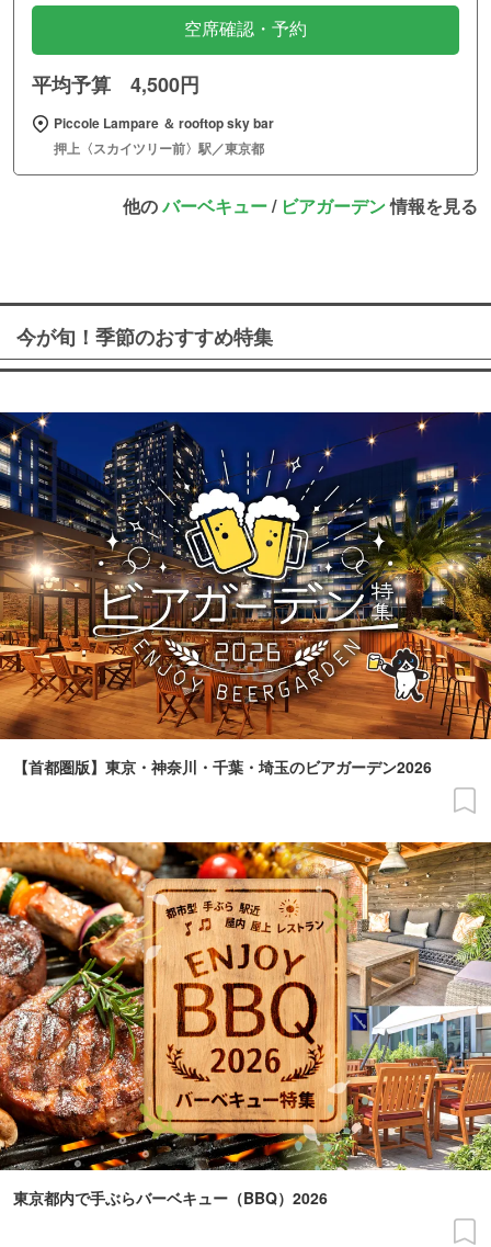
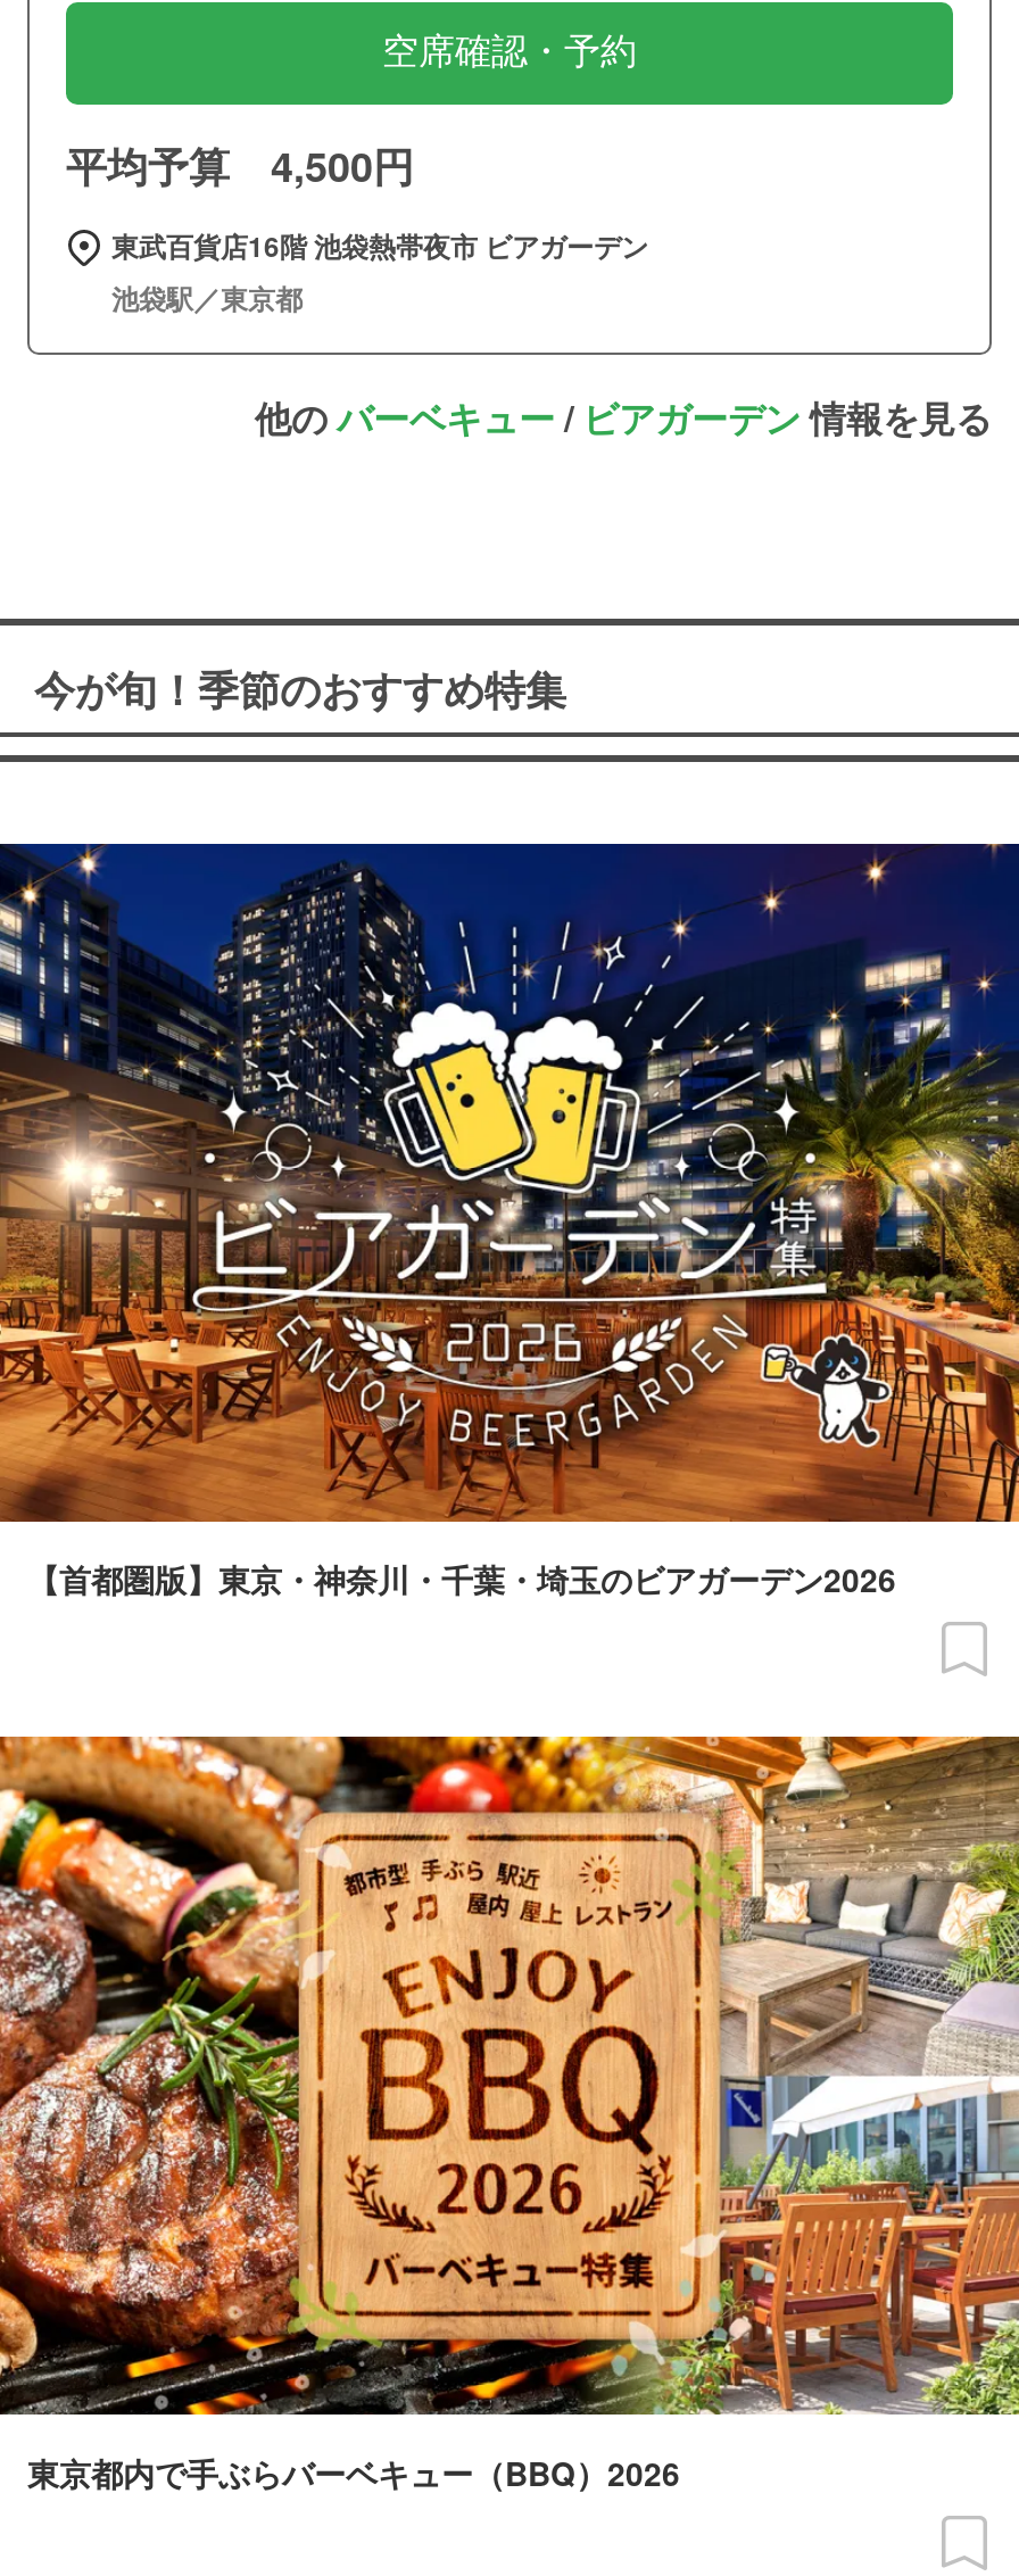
- Piccole Lampare ＆ rooftop sky bar
- 押上〈スカイツリー前〉駅／東京都
+ 東武百貨店16階 池袋熱帯夜市 ビアガーデン
+ 池袋駅／東京都
